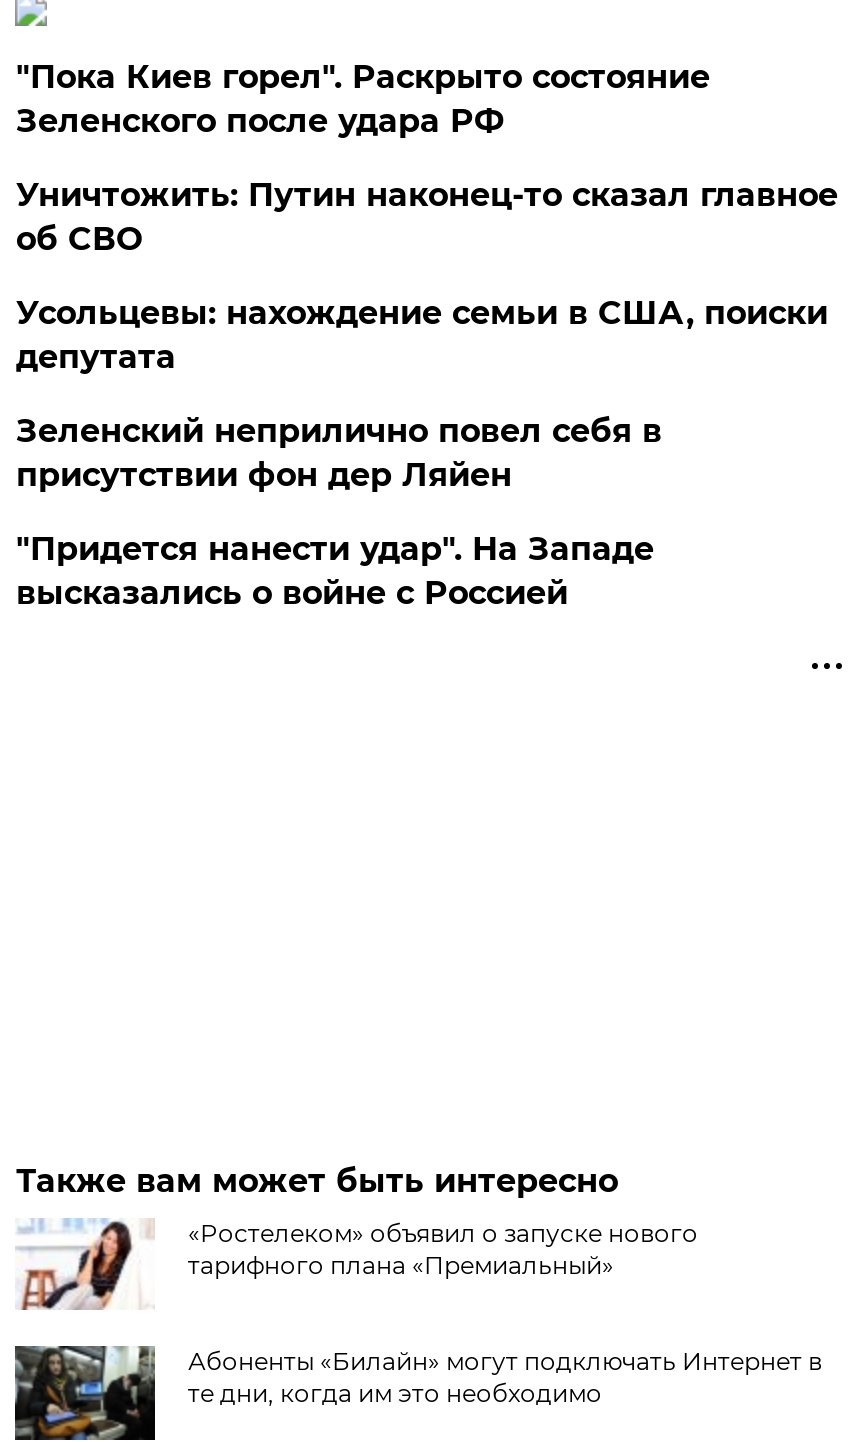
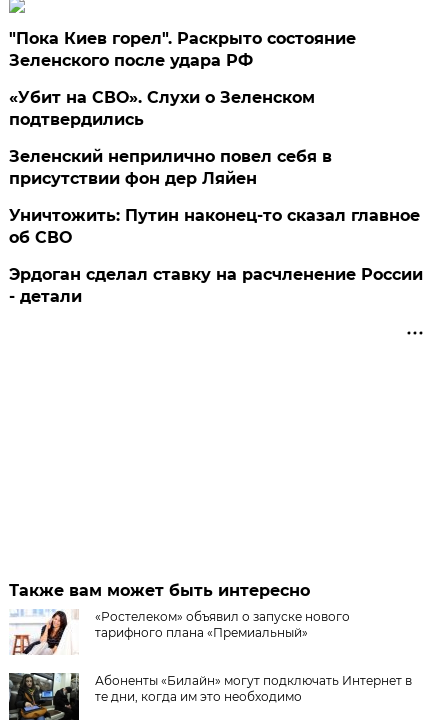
moved down: Уничтожить: Путин наконец-то сказал главное | об СВО

- Усольцевы: нахождение семьи в США, поиски
- депутата
+ «Убит на СВО». Слухи о Зеленском
+ подтвердились

moved up: Зеленский неприлично повел cебя в | присутствии фон дер Ляйен

- "Придется нанести удар". На Западе
- высказались о войне с Россией
+ Эрдоган сделал ставку на расчленение России
+ - детали
